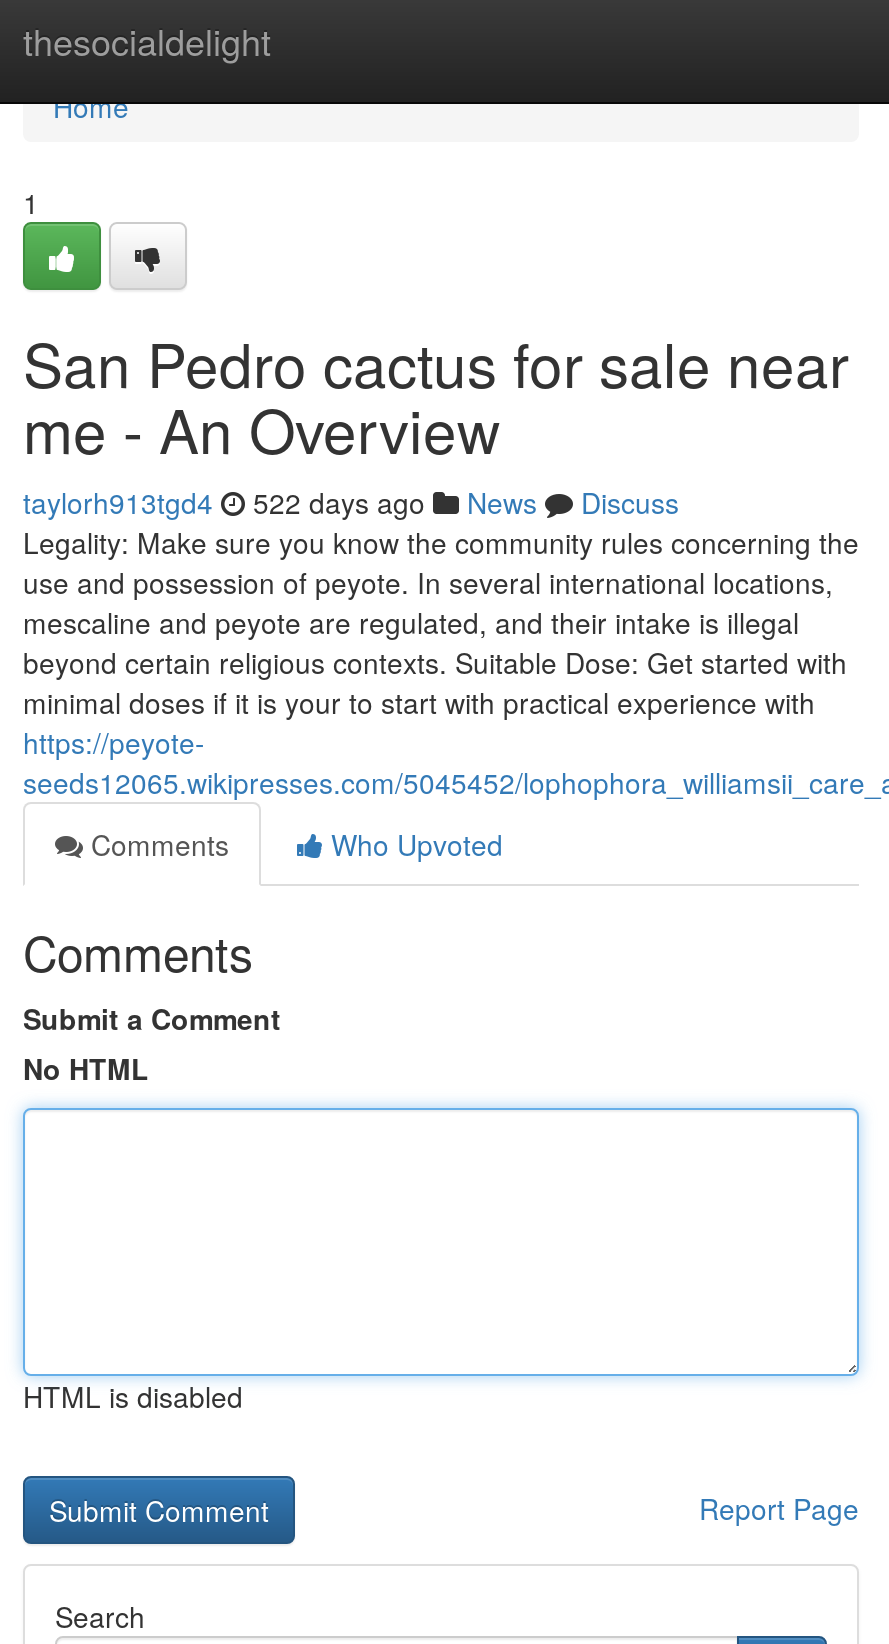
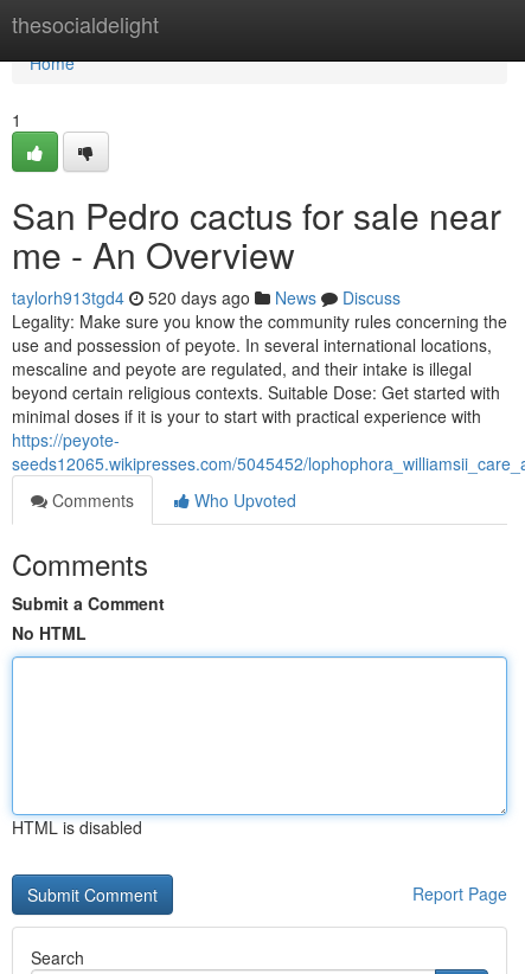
- taylorh913tgd4 522 days ago News Discuss
+ taylorh913tgd4 520 days ago News Discuss
